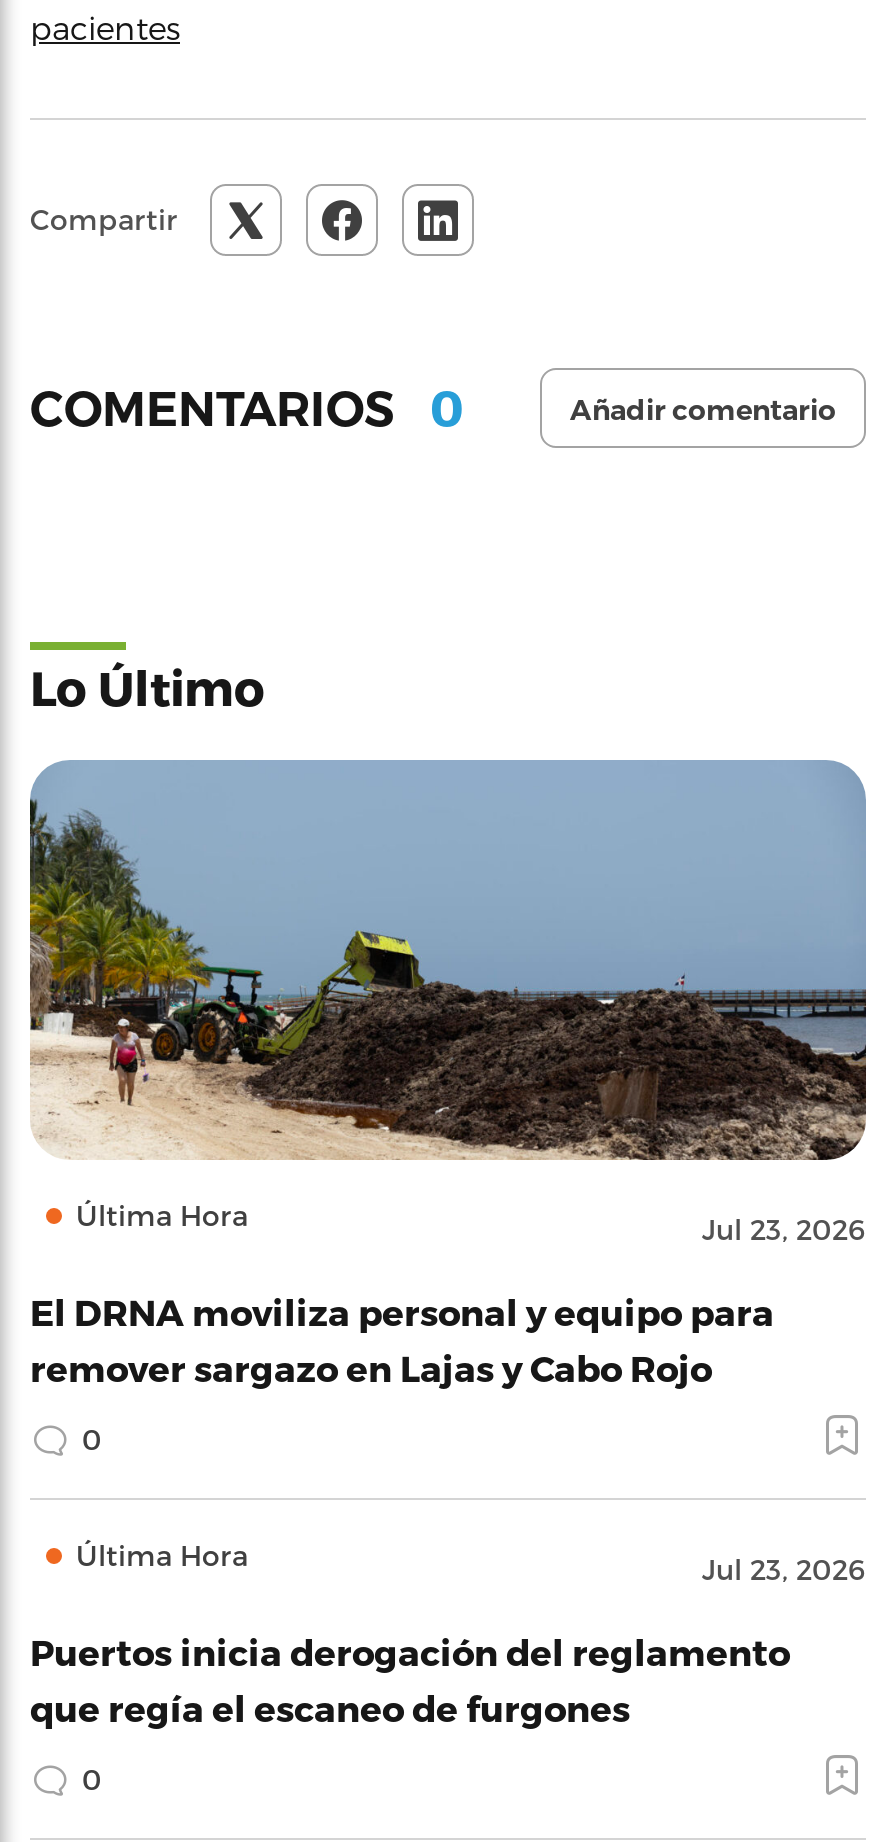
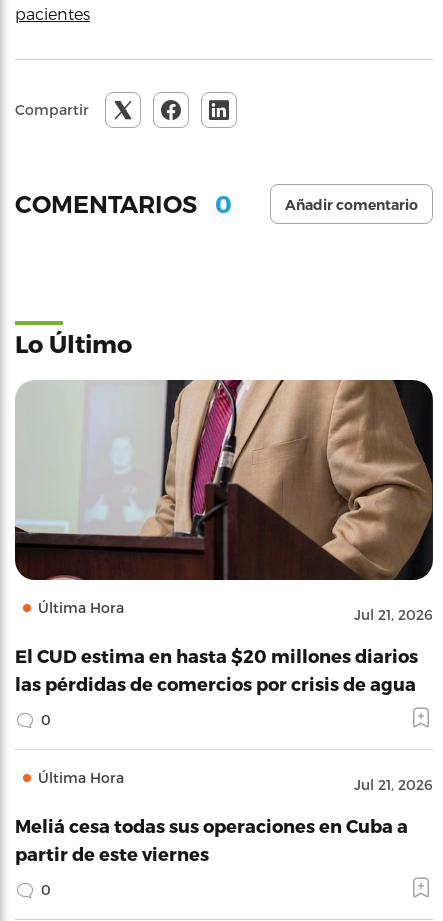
- [image]
- Jul 23, 2026
+ [image]
+ Jul 21, 2026

- El DRNA moviliza personal y equipo para
- remover sargazo en Lajas y Cabo Rojo
+ El CUD estima en hasta $20 millones diarios
+ las pérdidas de comercios por crisis de agua

- Jul 23, 2026
+ Jul 21, 2026

- Puertos inicia derogación del reglamento
- que regía el escaneo de furgones
+ Meliá cesa todas sus operaciones en Cuba a
+ partir de este viernes
